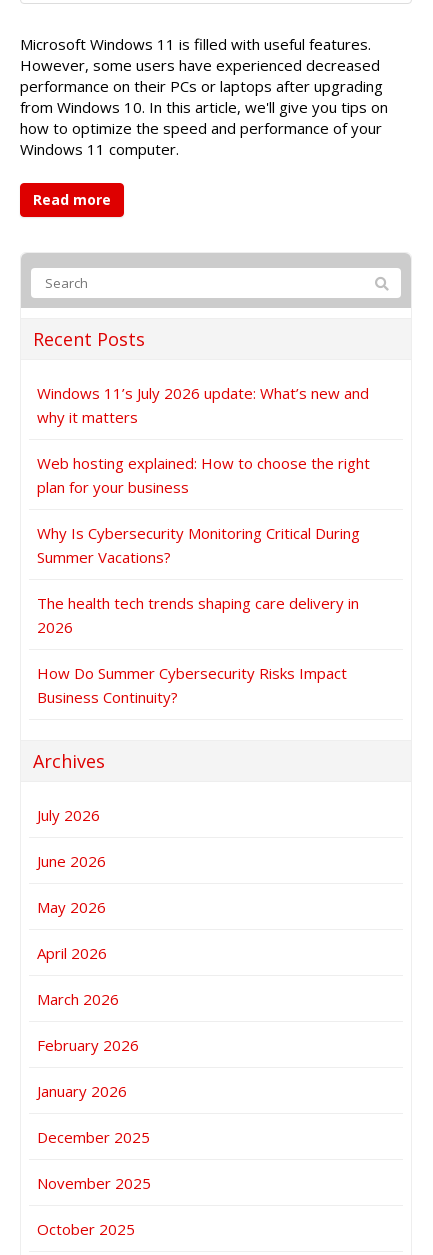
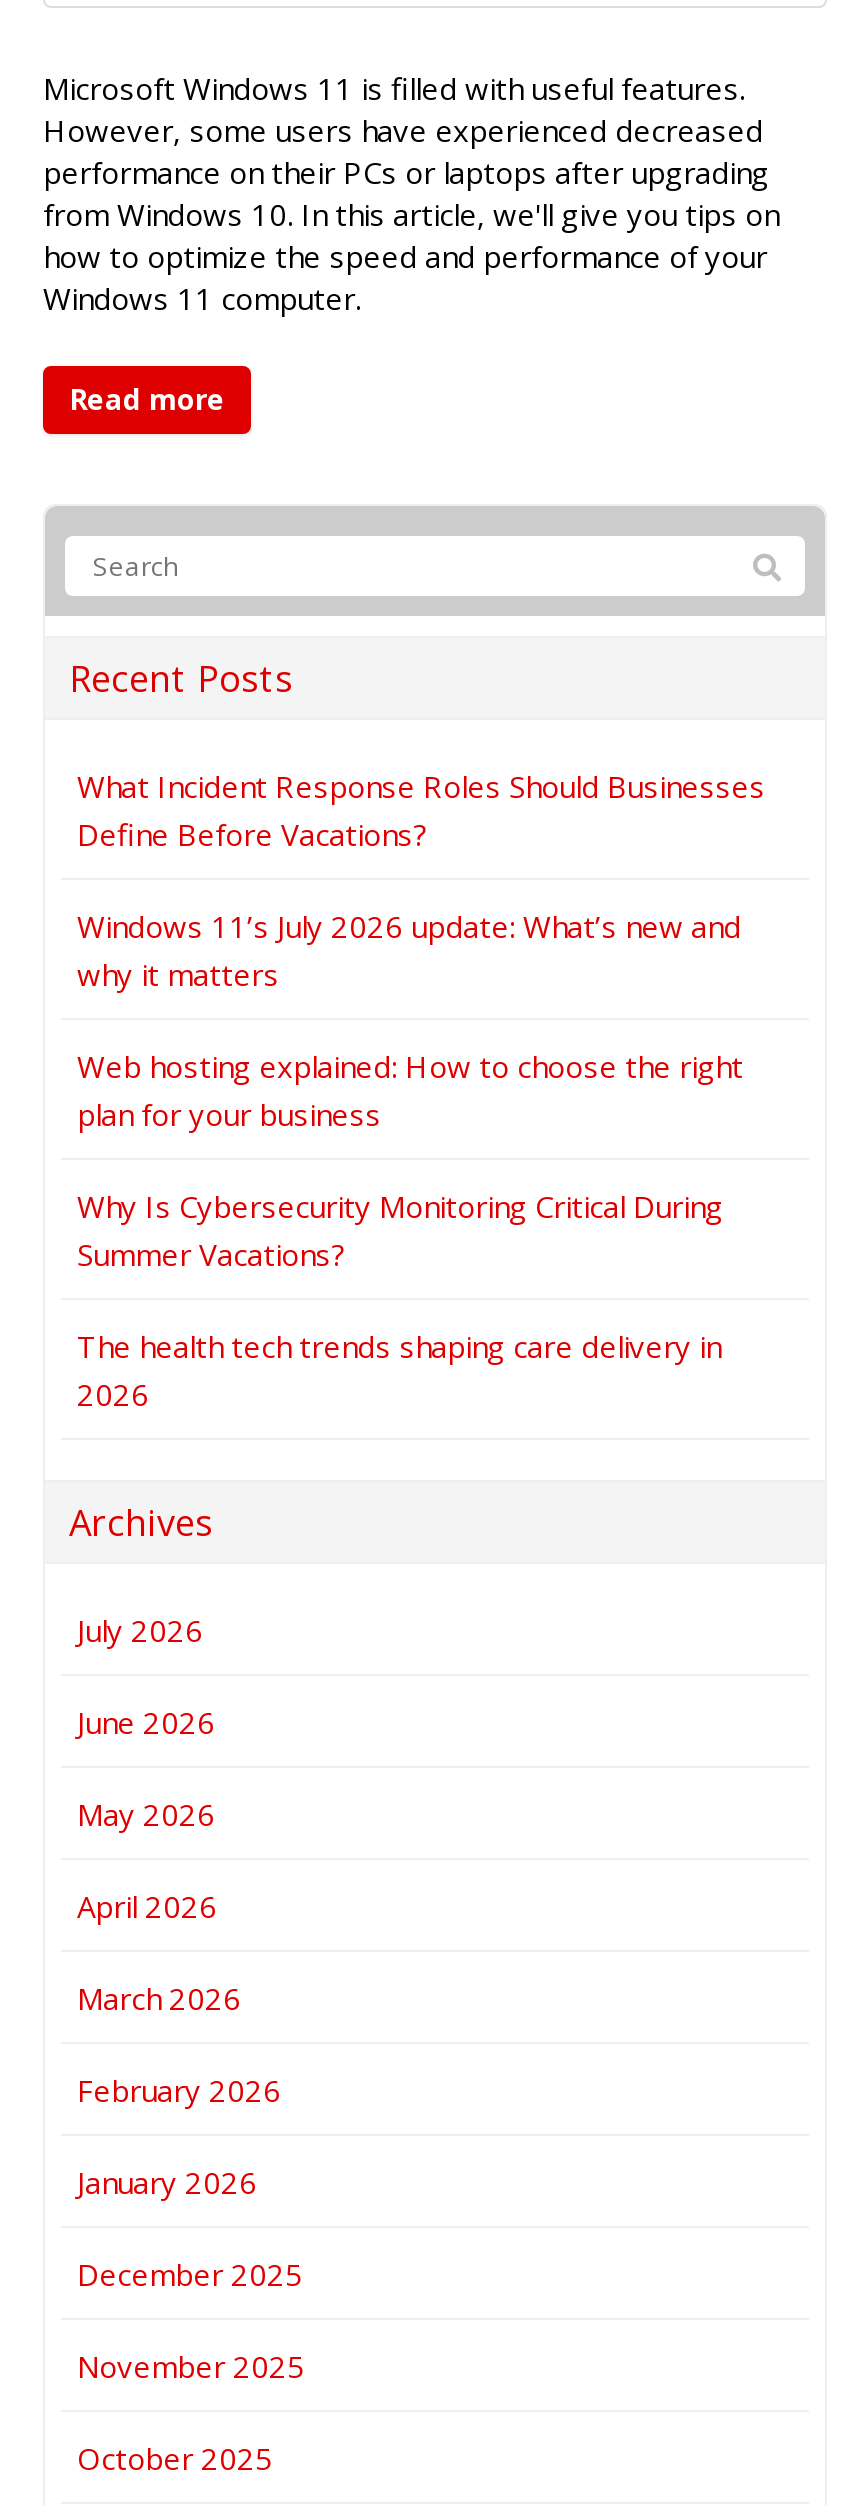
+ What Incident Response Roles Should Businesses
+ Define Before Vacations?

moved down: Windows 11’s July 2026 update: What’s new and | why it matters | Web hosting explained: How to choose the right | plan for your business | Why Is Cybersecurity Monitoring Critical During | Summer Vacations? | The health tech trends shaping care delivery in | 2026

- How Do Summer Cybersecurity Risks Impact
- Business Continuity?
